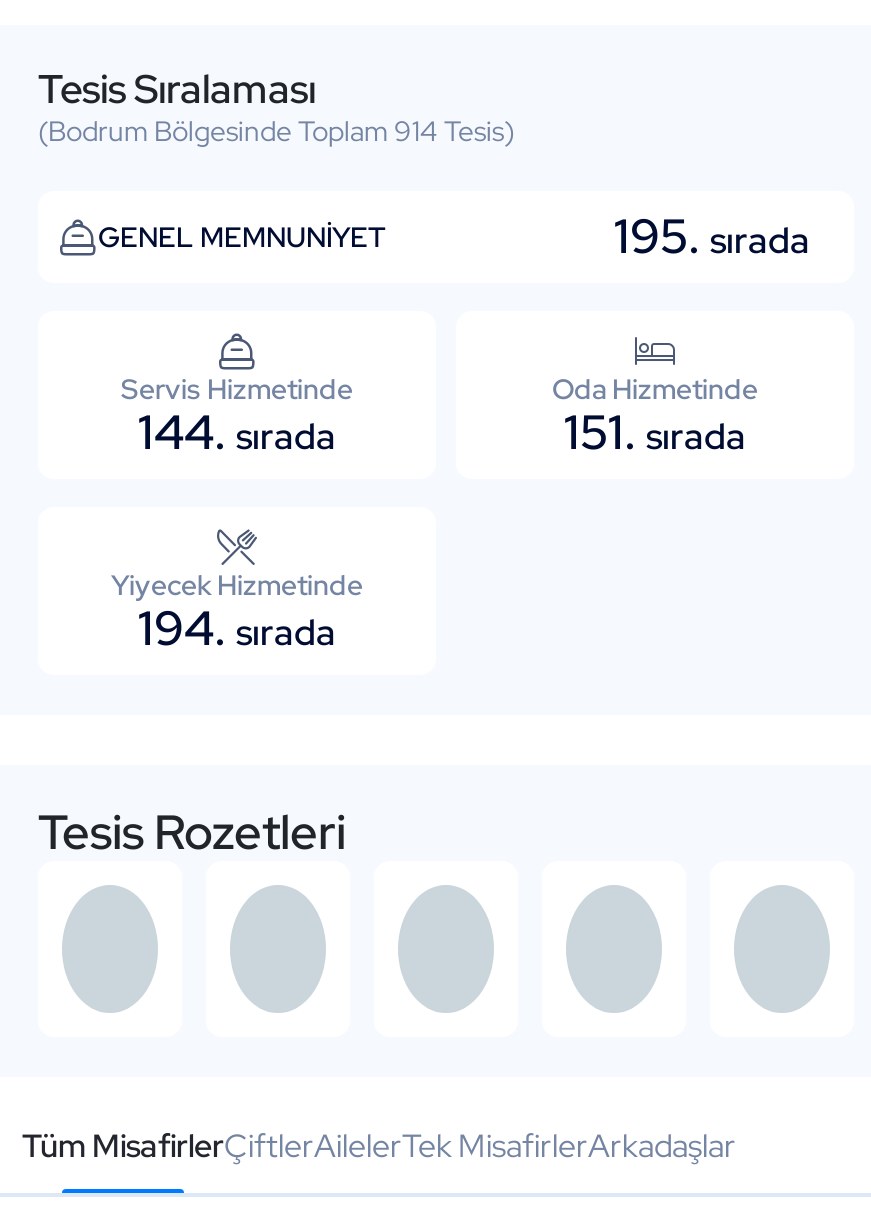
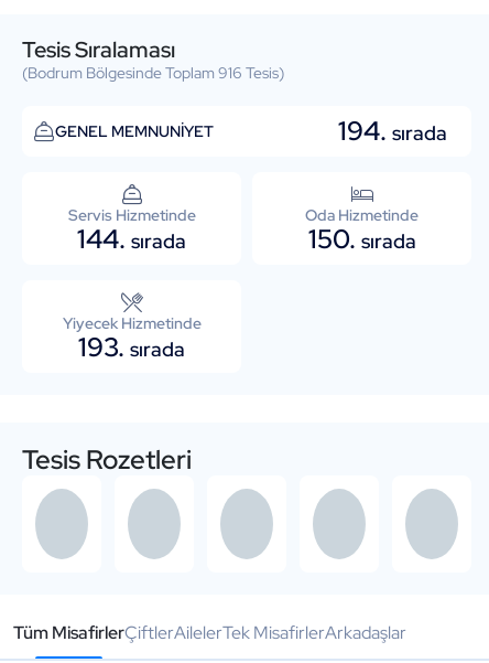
- (Bodrum Bölgesinde Toplam 914 Tesis)
+ (Bodrum Bölgesinde Toplam 916 Tesis)

- 195. sırada
+ 194. sırada

- 151. sırada
+ 150. sırada

- 194. sırada
+ 193. sırada
